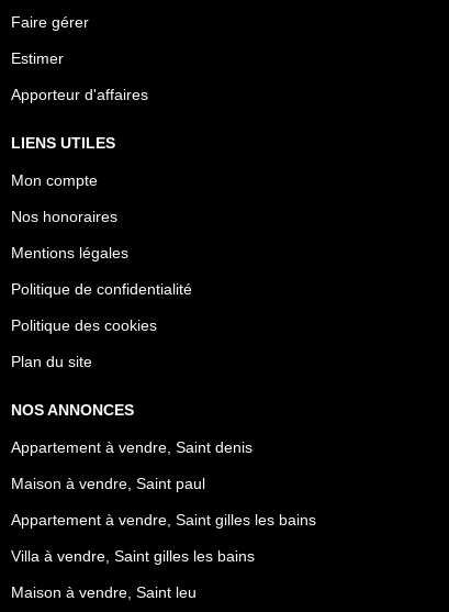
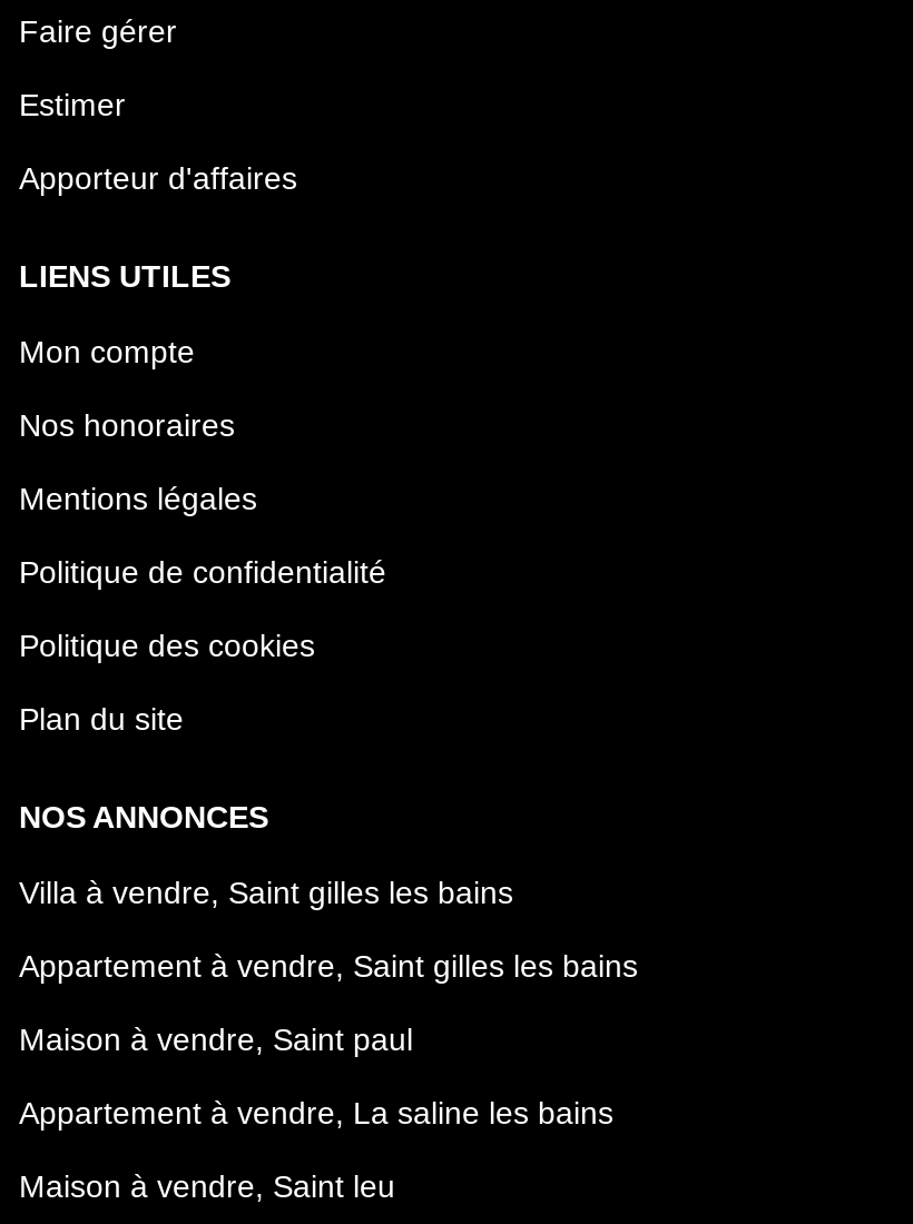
- Appartement à vendre, Saint denis

moved down: Maison à vendre, Saint paul

+ Appartement à vendre, La saline les bains

moved up: Appartement à vendre, Saint gilles les bains | Villa à vendre, Saint gilles les bains
